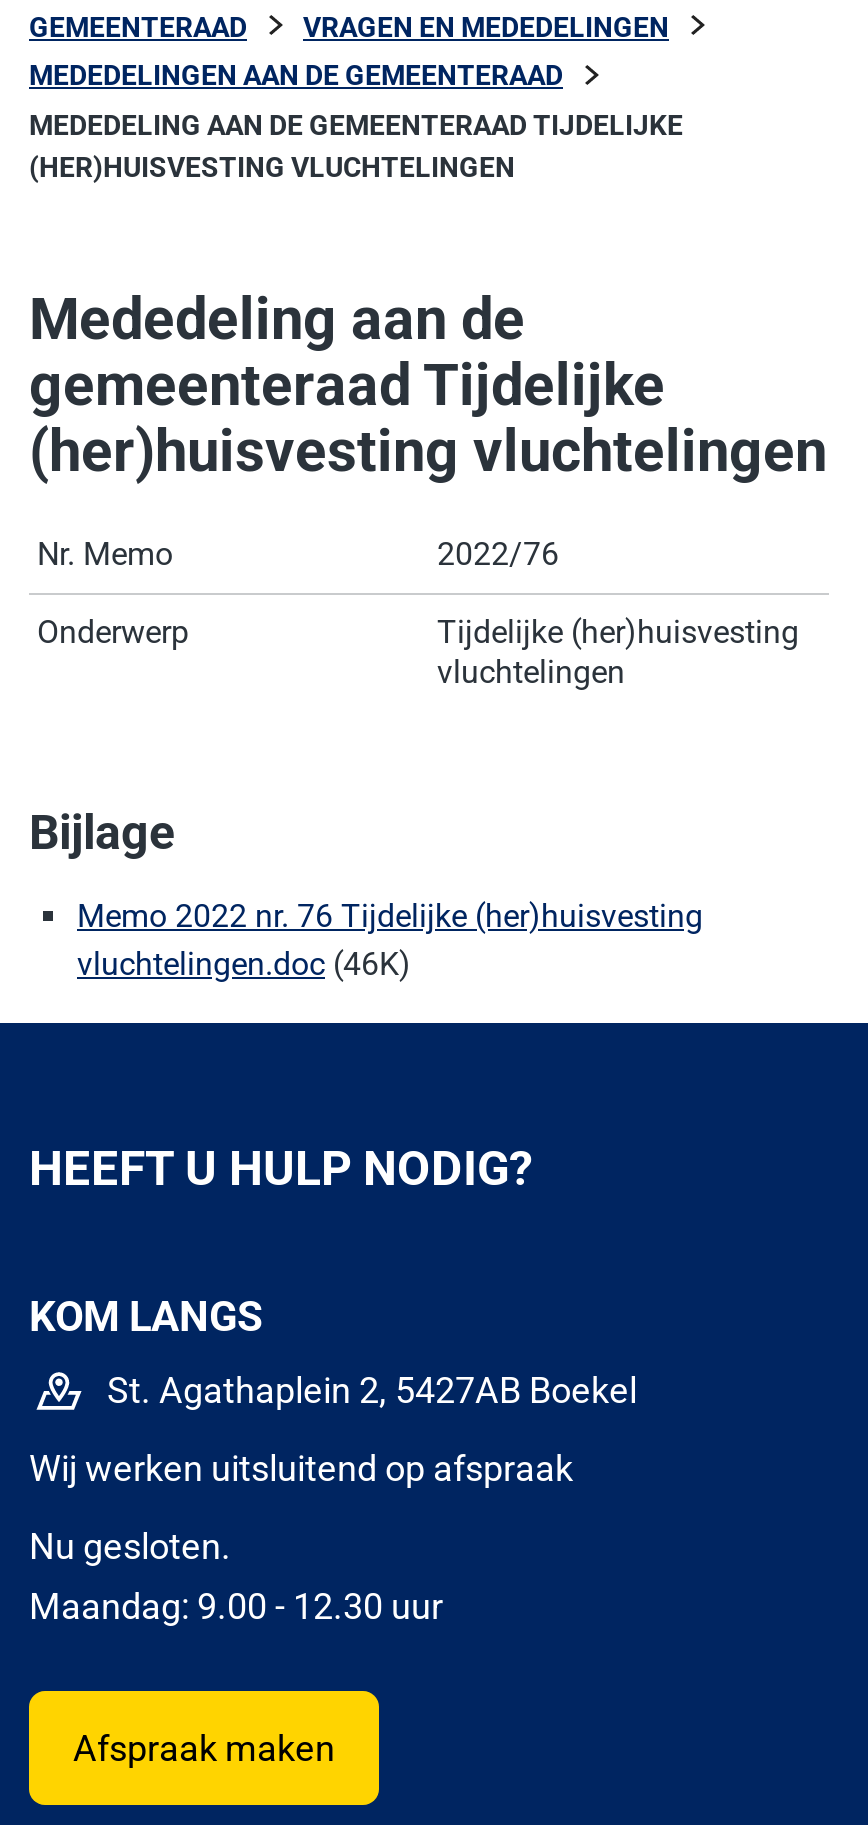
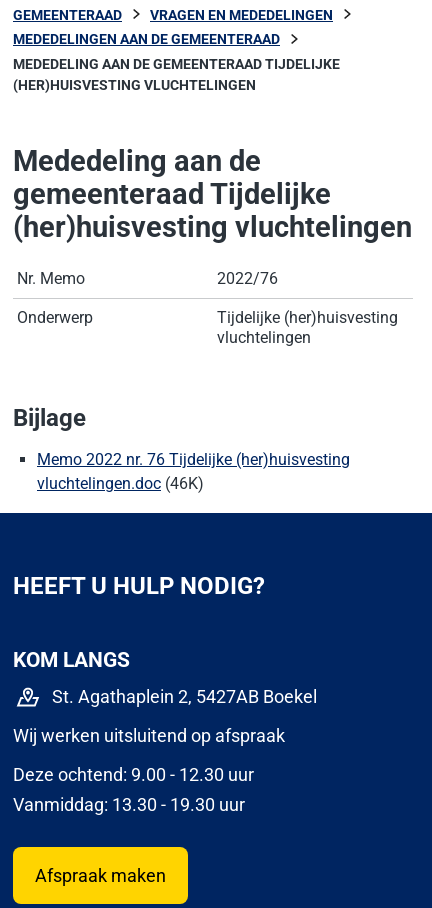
- Nu gesloten.
- Maandag: 9.00 - 12.30 uur
+ Deze ochtend: 9.00 - 12.30 uur
+ Vanmiddag: 13.30 - 19.30 uur
